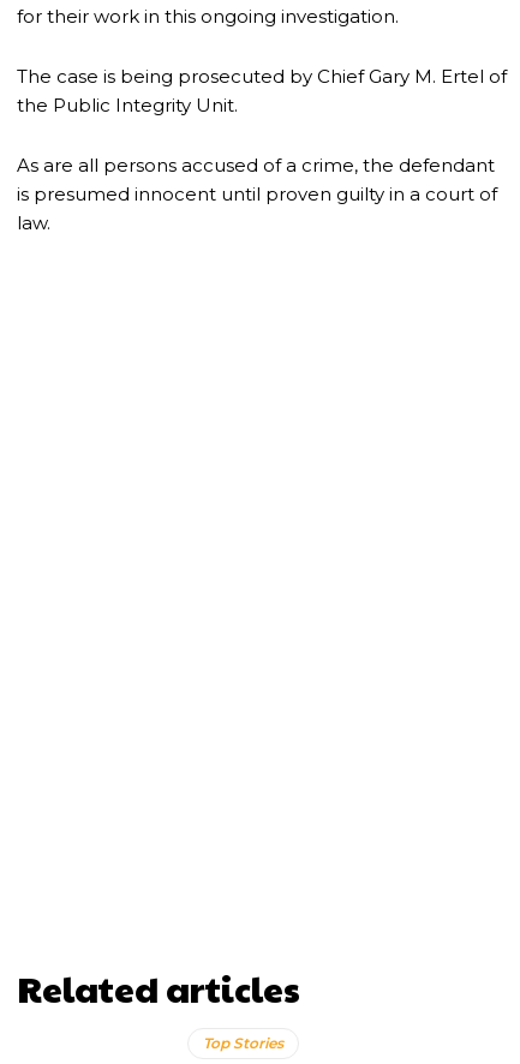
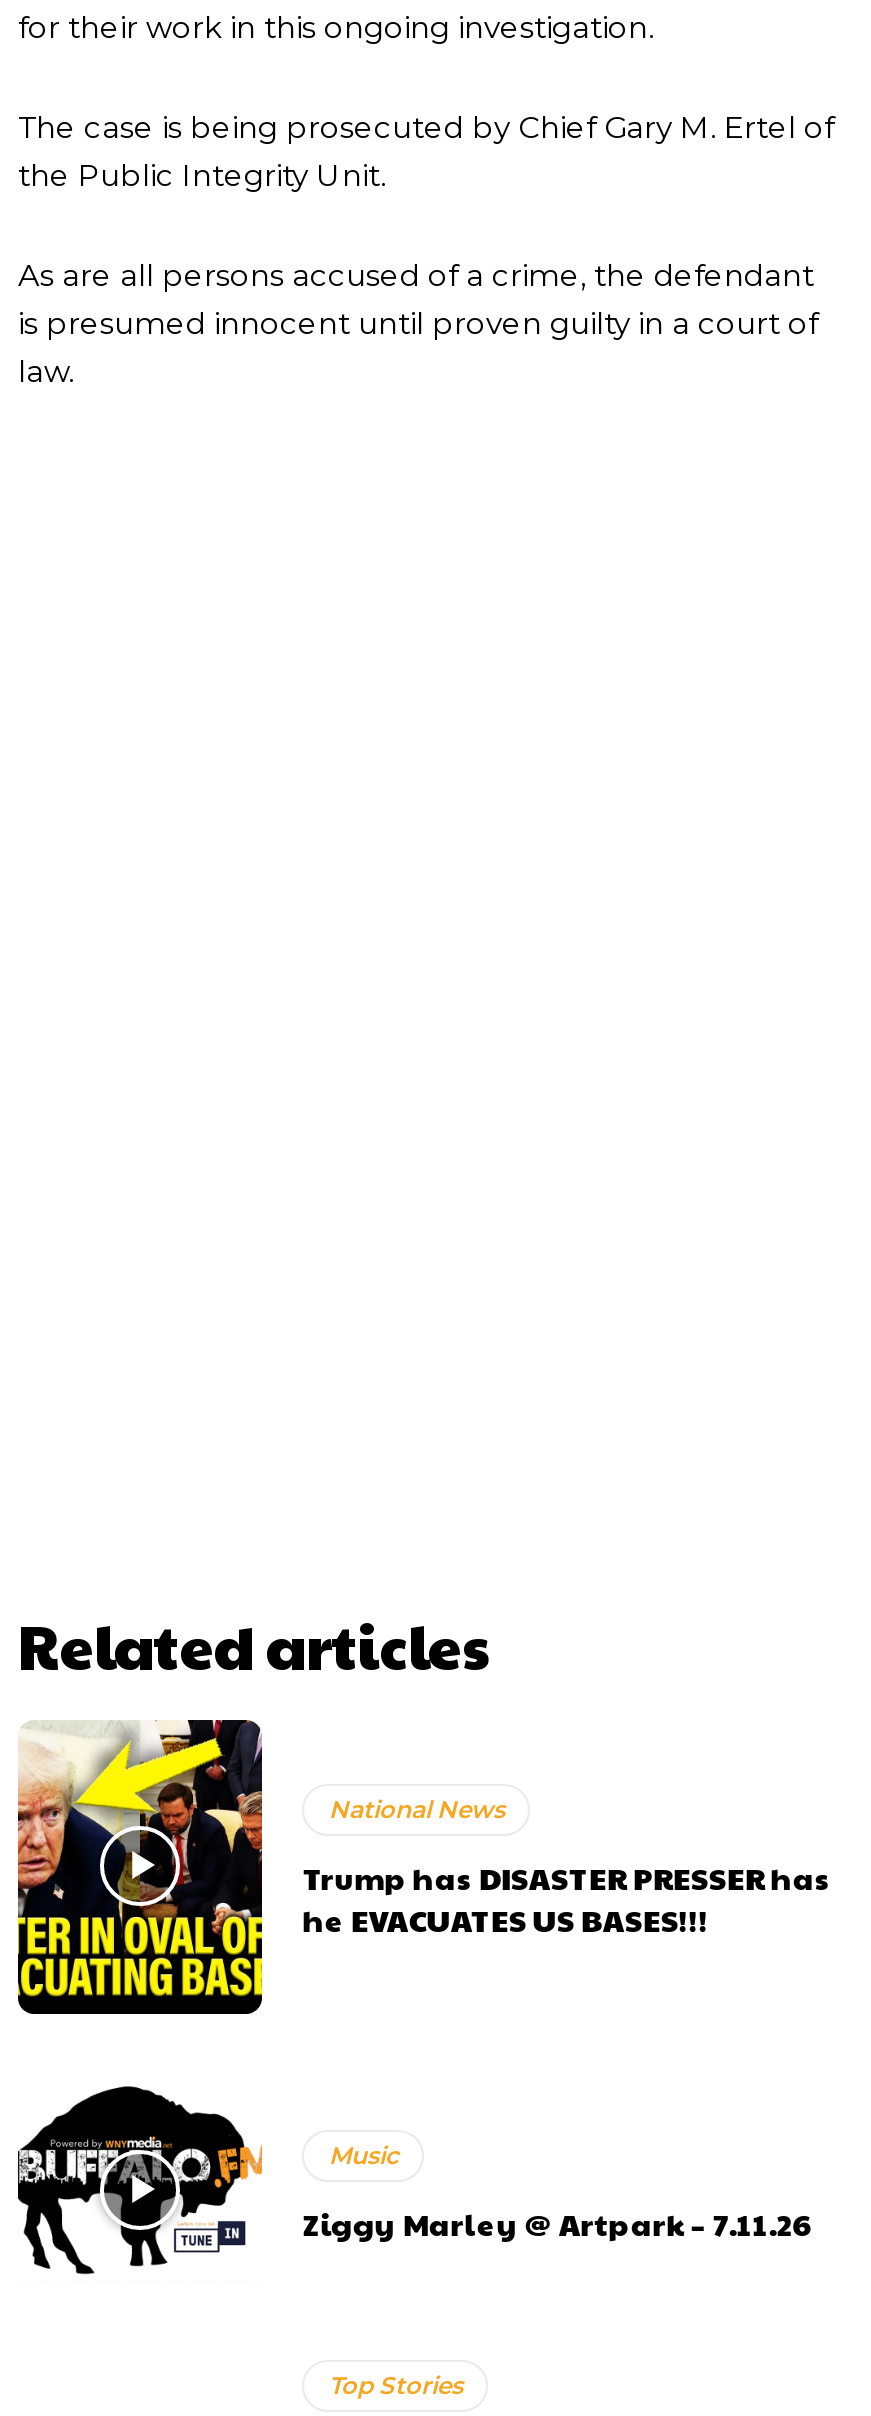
+ [image]
+ National News
+ Trump has DISASTER PRESSER has
+ he EVACUATES US BASES!!!

+ [image]
+ Music
+ Ziggy Marley @ Artpark – 7.11.26
